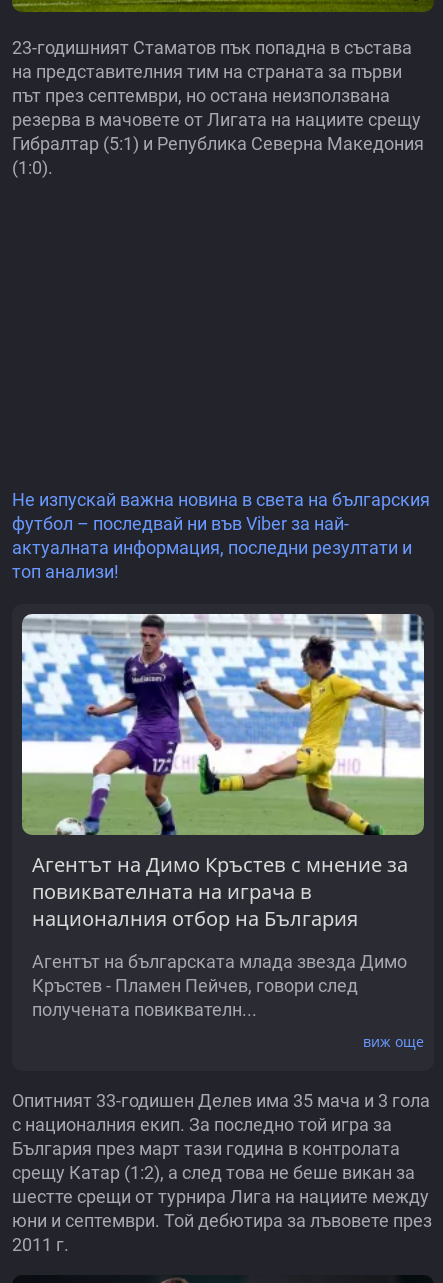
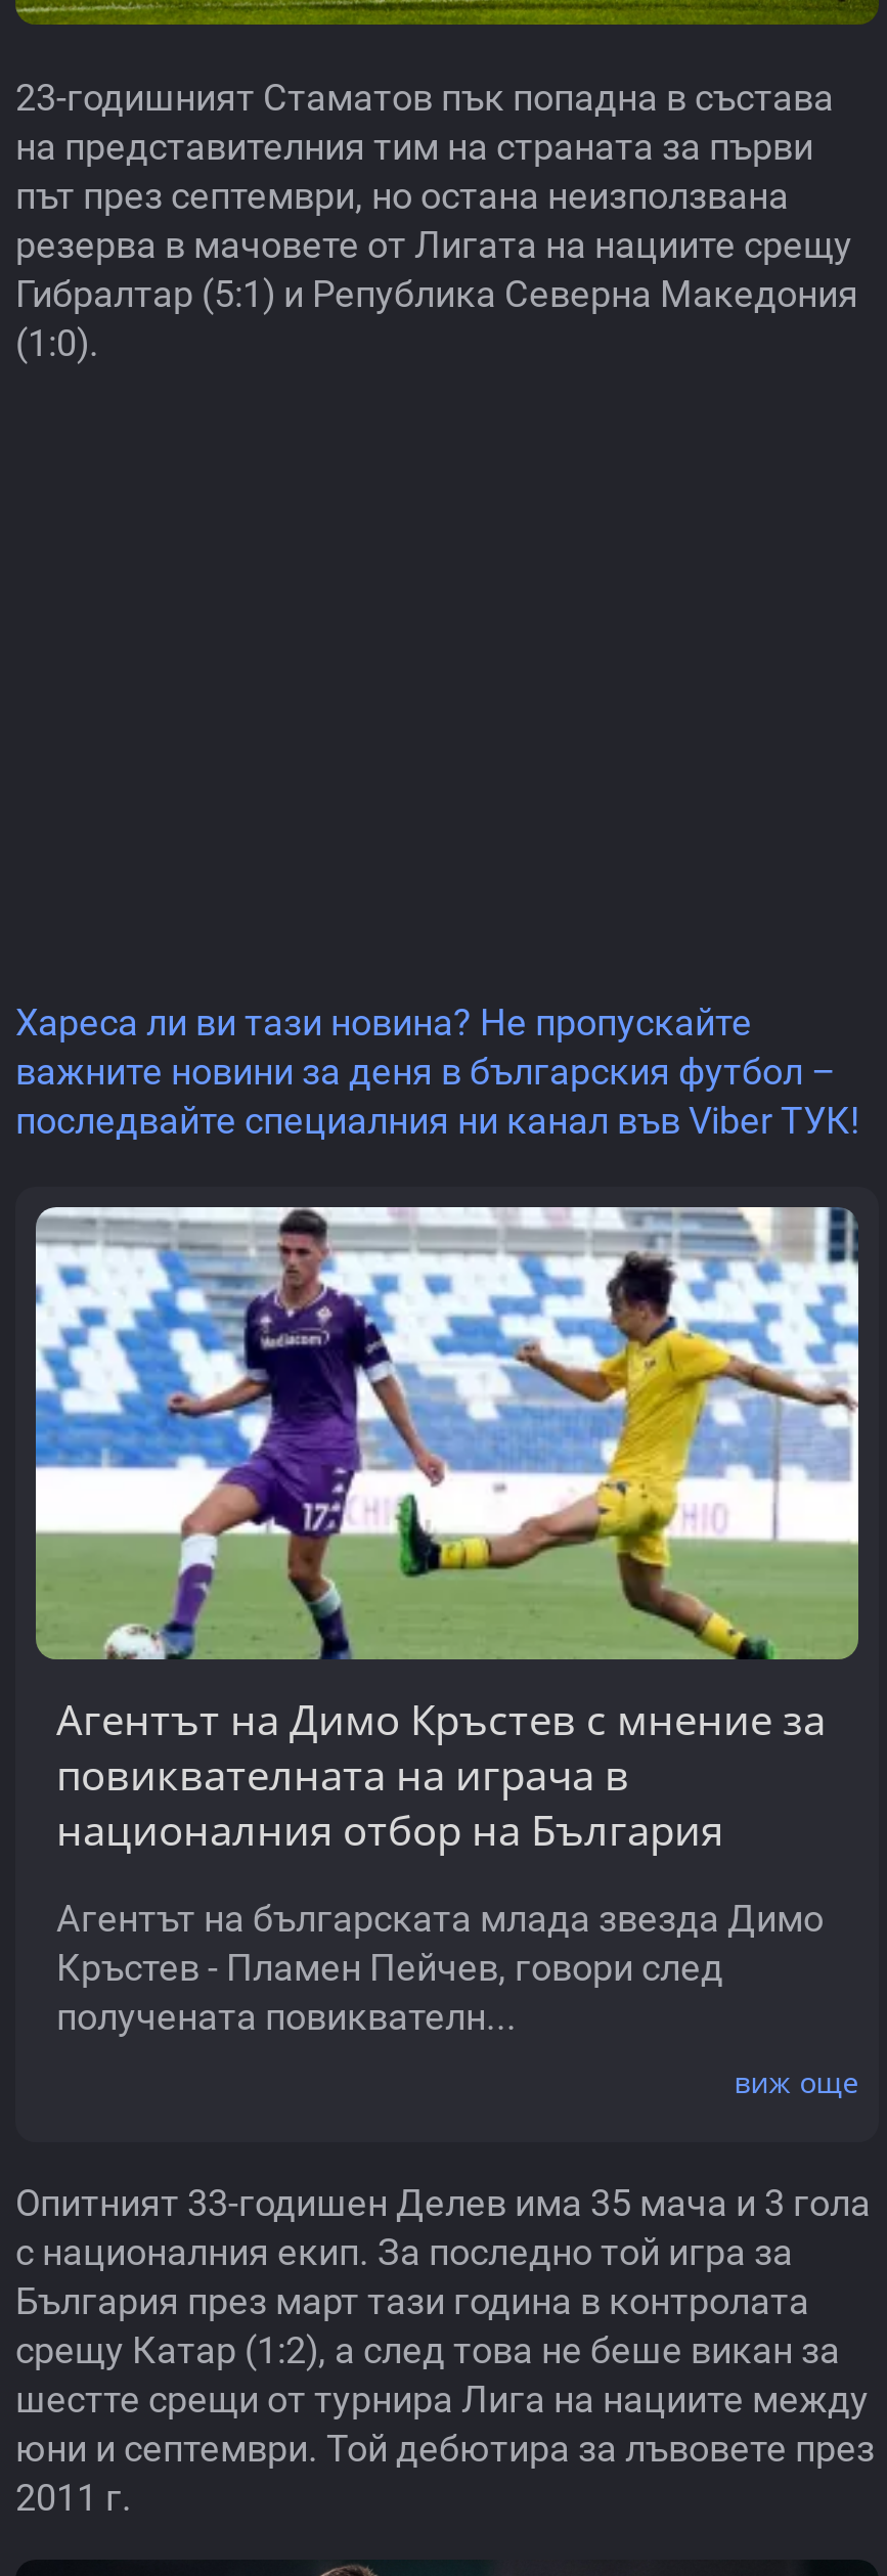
- Не изпускай важна новина в света на българския
- футбол – последвай ни във Viber за най-
- актуалната информация, последни резултати и
- топ анализи!
+ Хареса ли ви тази новина? Не пропускайте
+ важните новини за деня в българския футбол –
+ последвайте специалния ни канал във Viber ТУК!
